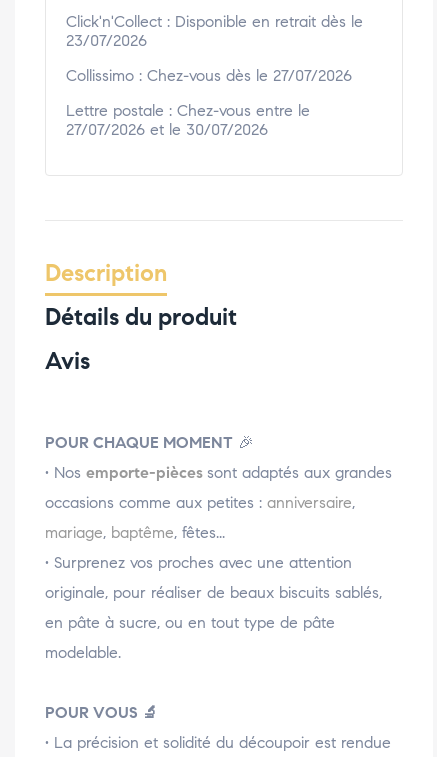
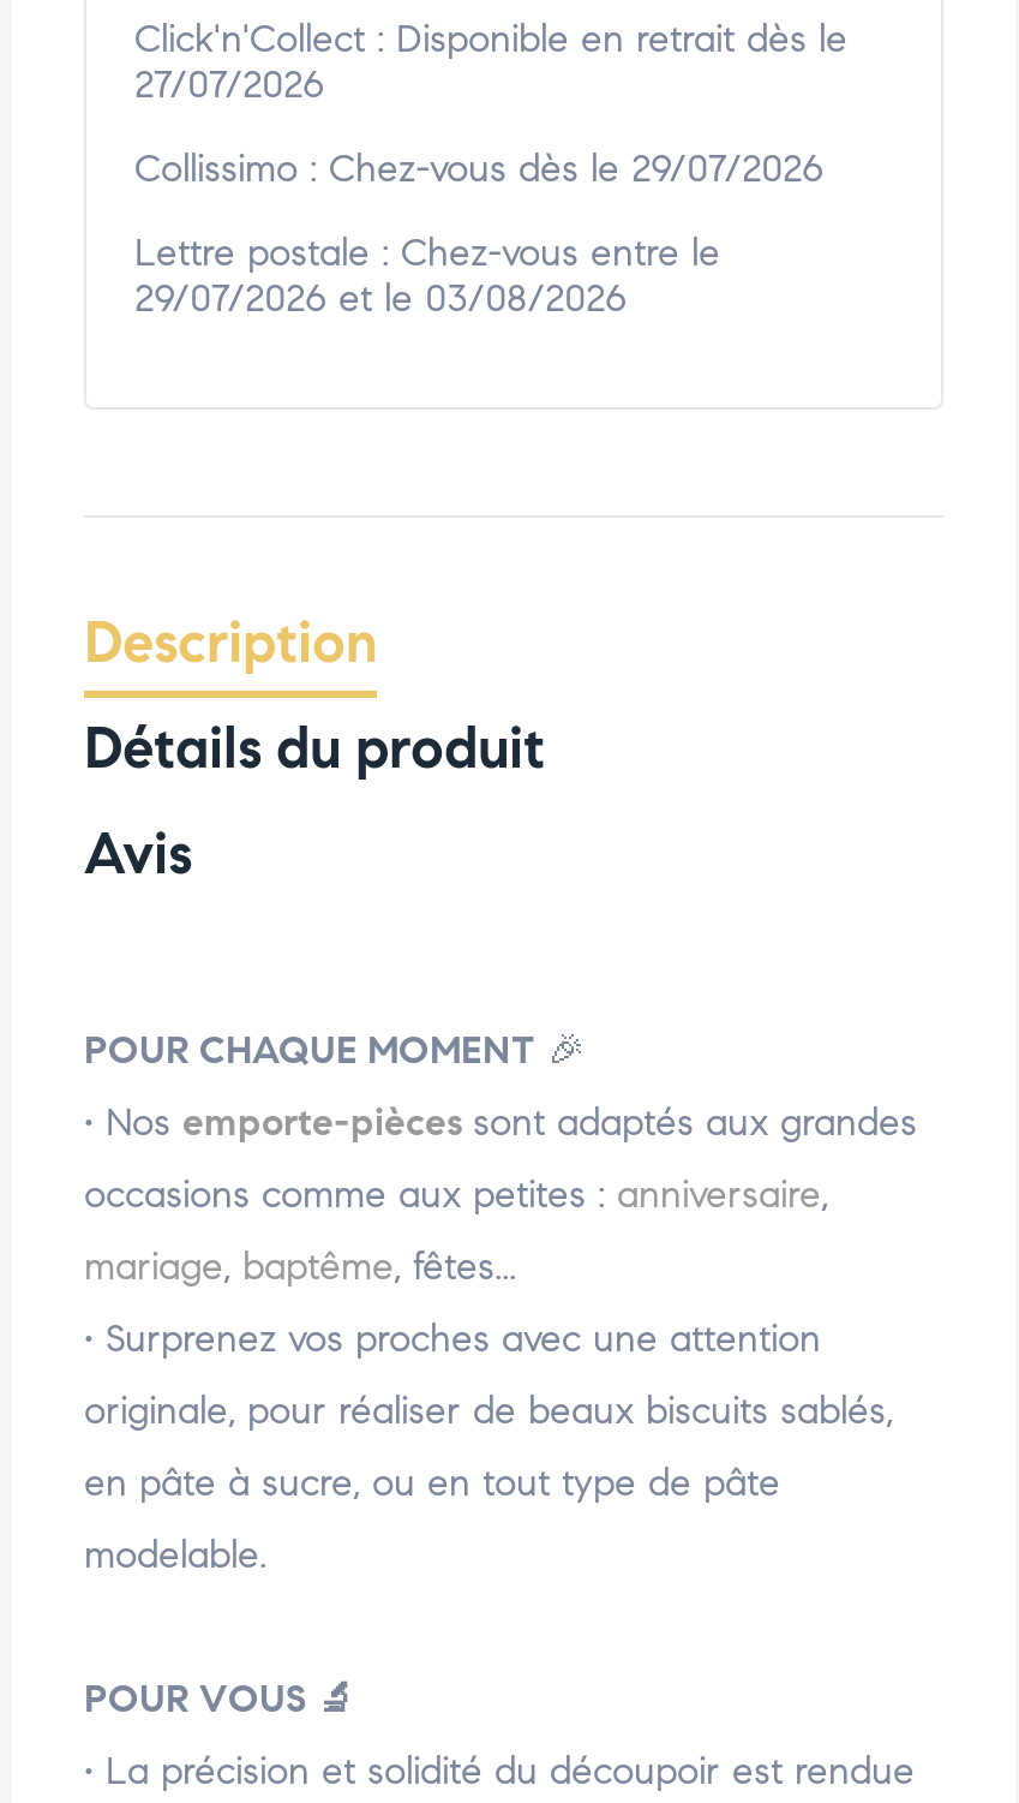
- 23/07/2026
+ 27/07/2026

- Collissimo : Chez-vous dès le 27/07/2026
+ Collissimo : Chez-vous dès le 29/07/2026

- 27/07/2026 et le 30/07/2026
+ 29/07/2026 et le 03/08/2026
